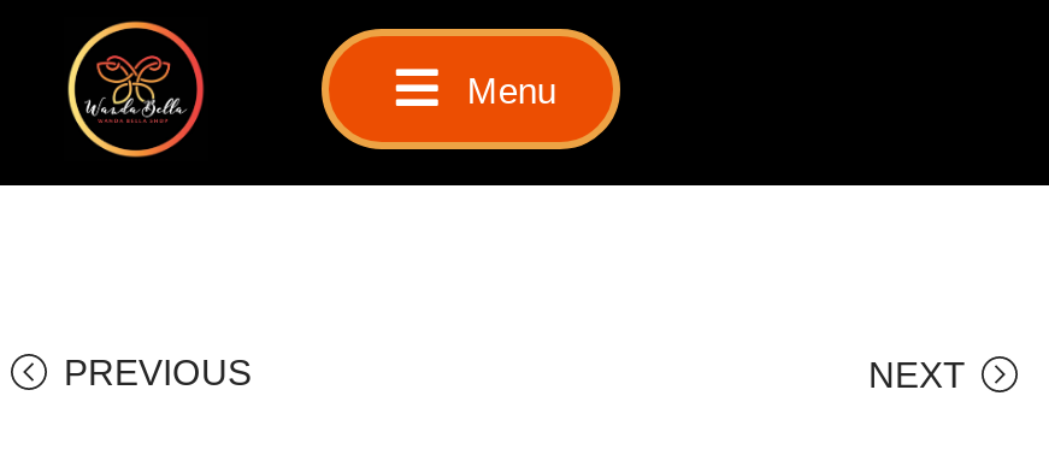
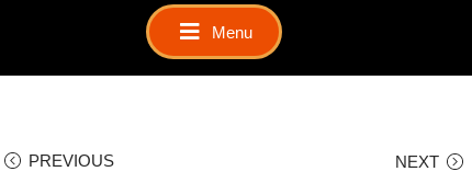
- [image]
